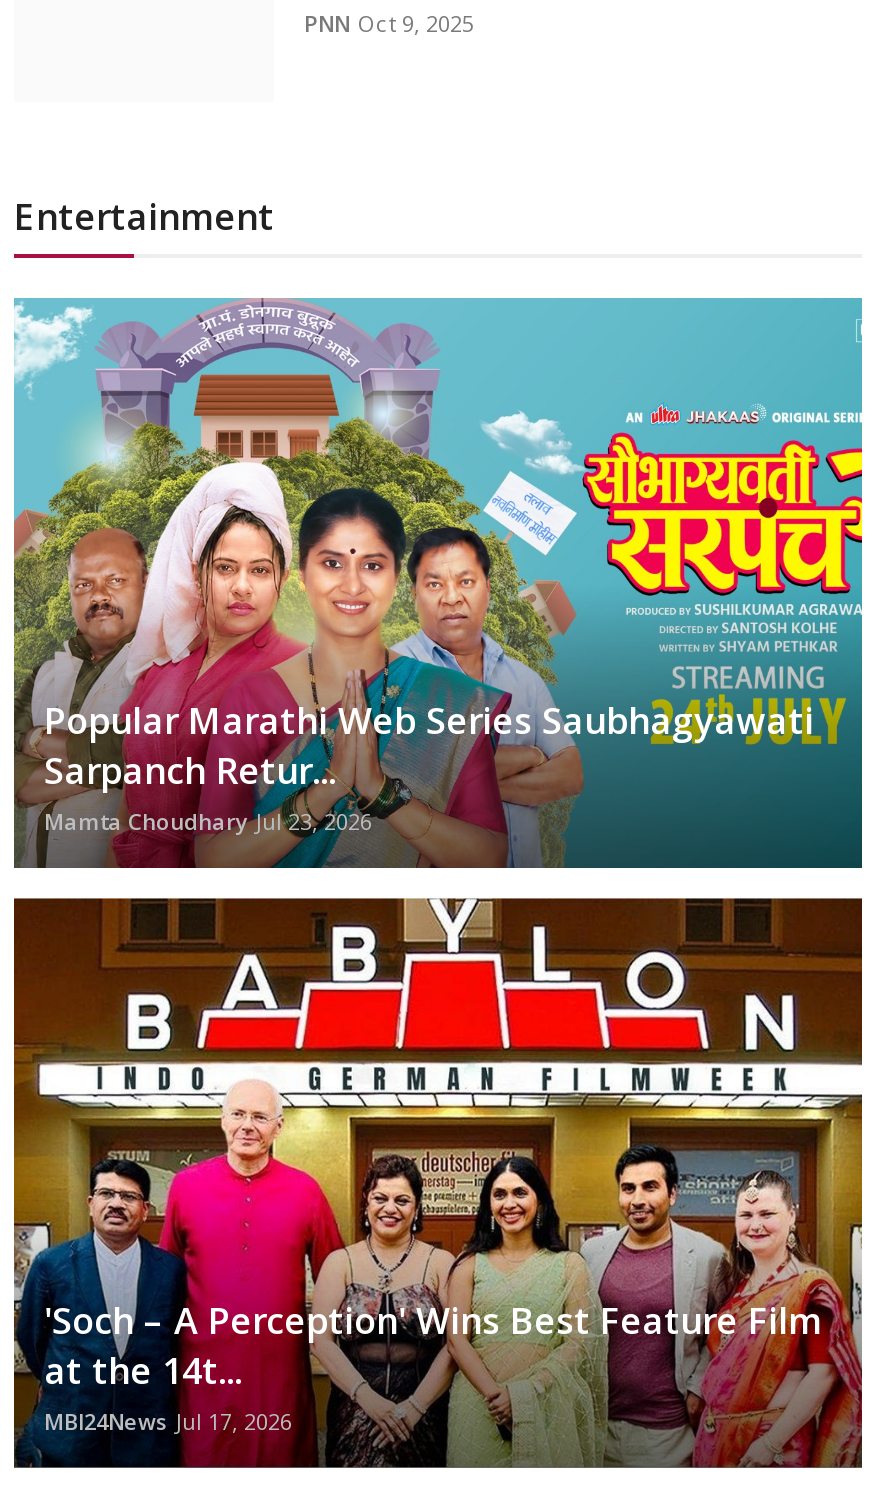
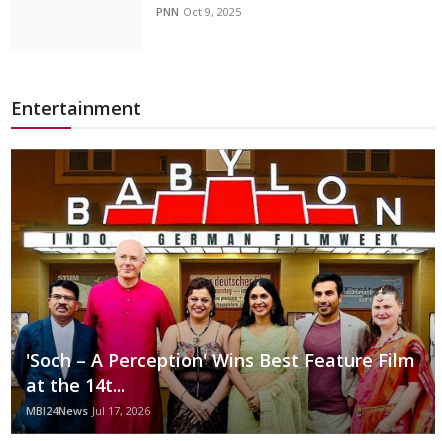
- [image]
- Popular Marathi Web Series Saubhagyawati
- Sarpanch Retur...
- Mamta Choudhary Jul 23, 2026
